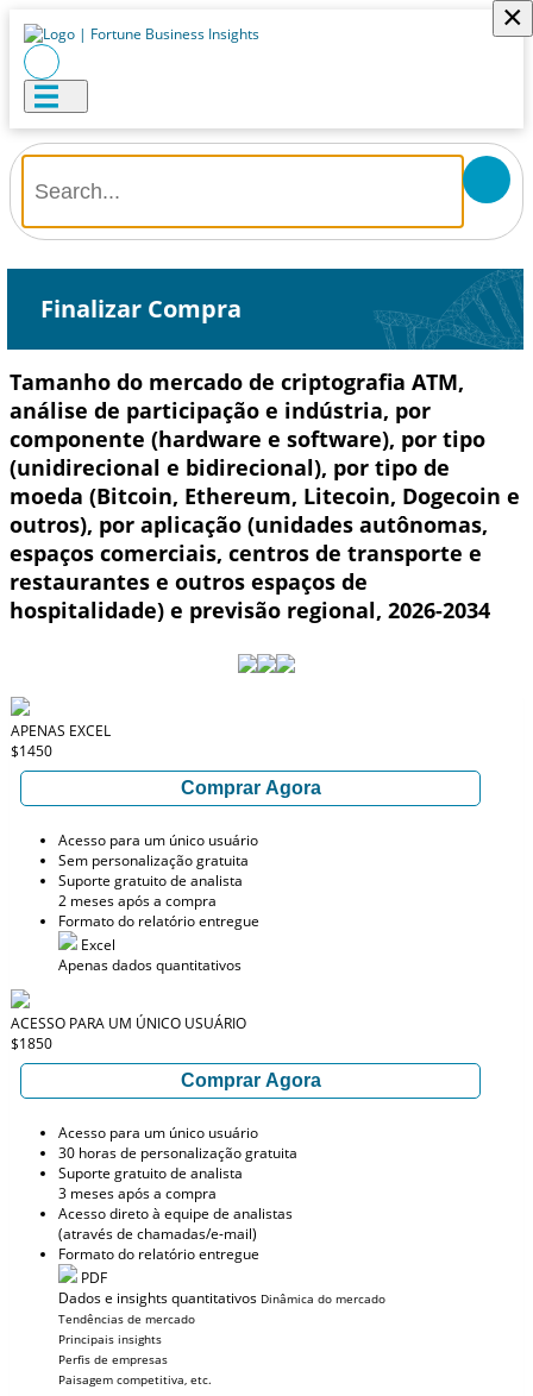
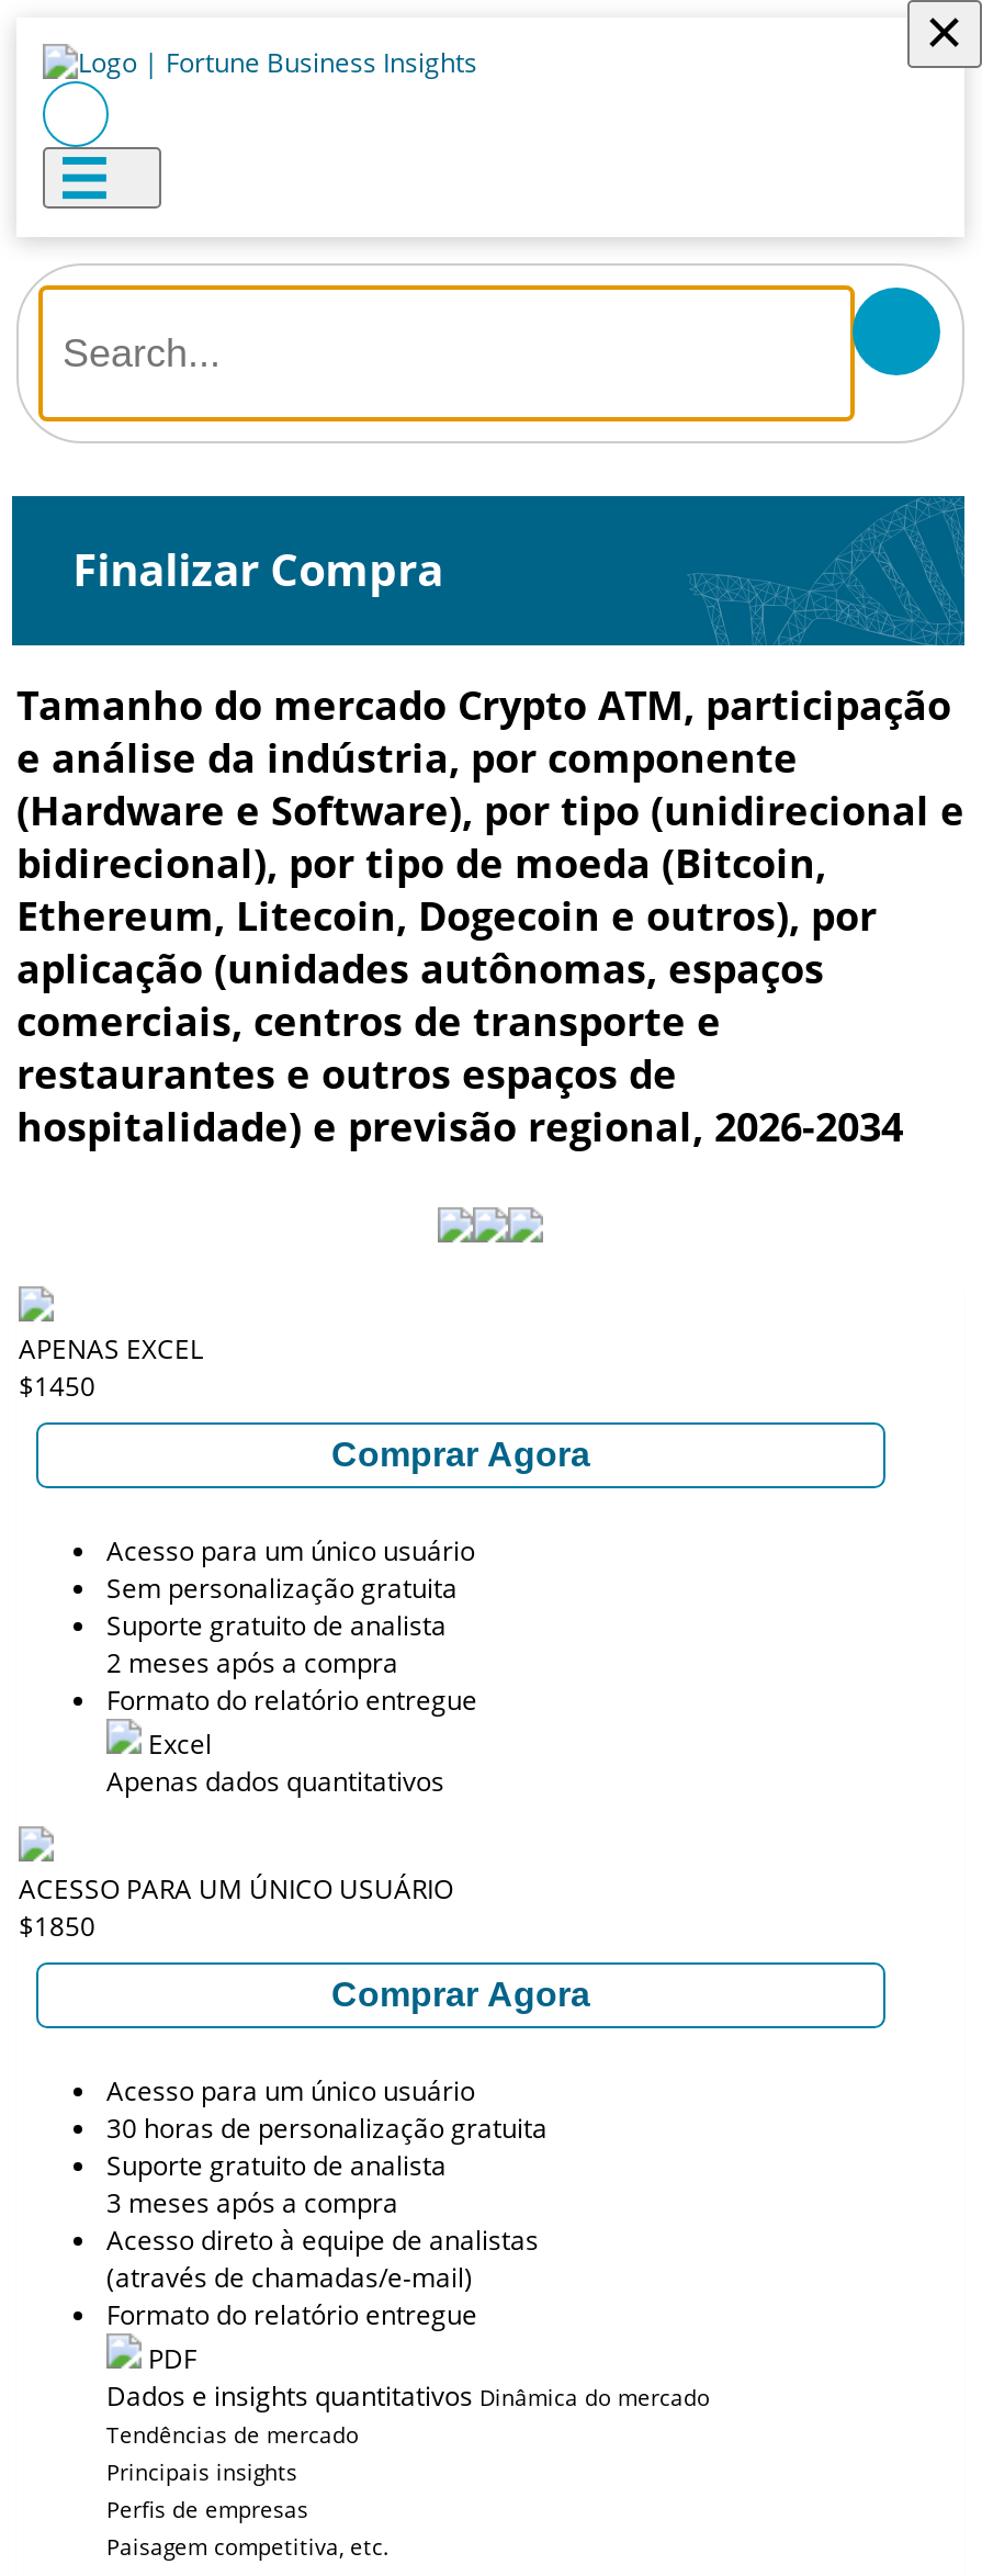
- Tamanho do mercado de criptografia ATM,
- análise de participação e indústria, por
- componente (hardware e software), por tipo
- (unidirecional e bidirecional), por tipo de
- moeda (Bitcoin, Ethereum, Litecoin, Dogecoin e
- outros), por aplicação (unidades autônomas,
- espaços comerciais, centros de transporte e
+ Tamanho do mercado Crypto ATM, participação
+ e análise da indústria, por componente
+ (Hardware e Software), por tipo (unidirecional e
+ bidirecional), por tipo de moeda (Bitcoin,
+ Ethereum, Litecoin, Dogecoin e outros), por
+ aplicação (unidades autônomas, espaços
+ comerciais, centros de transporte e
